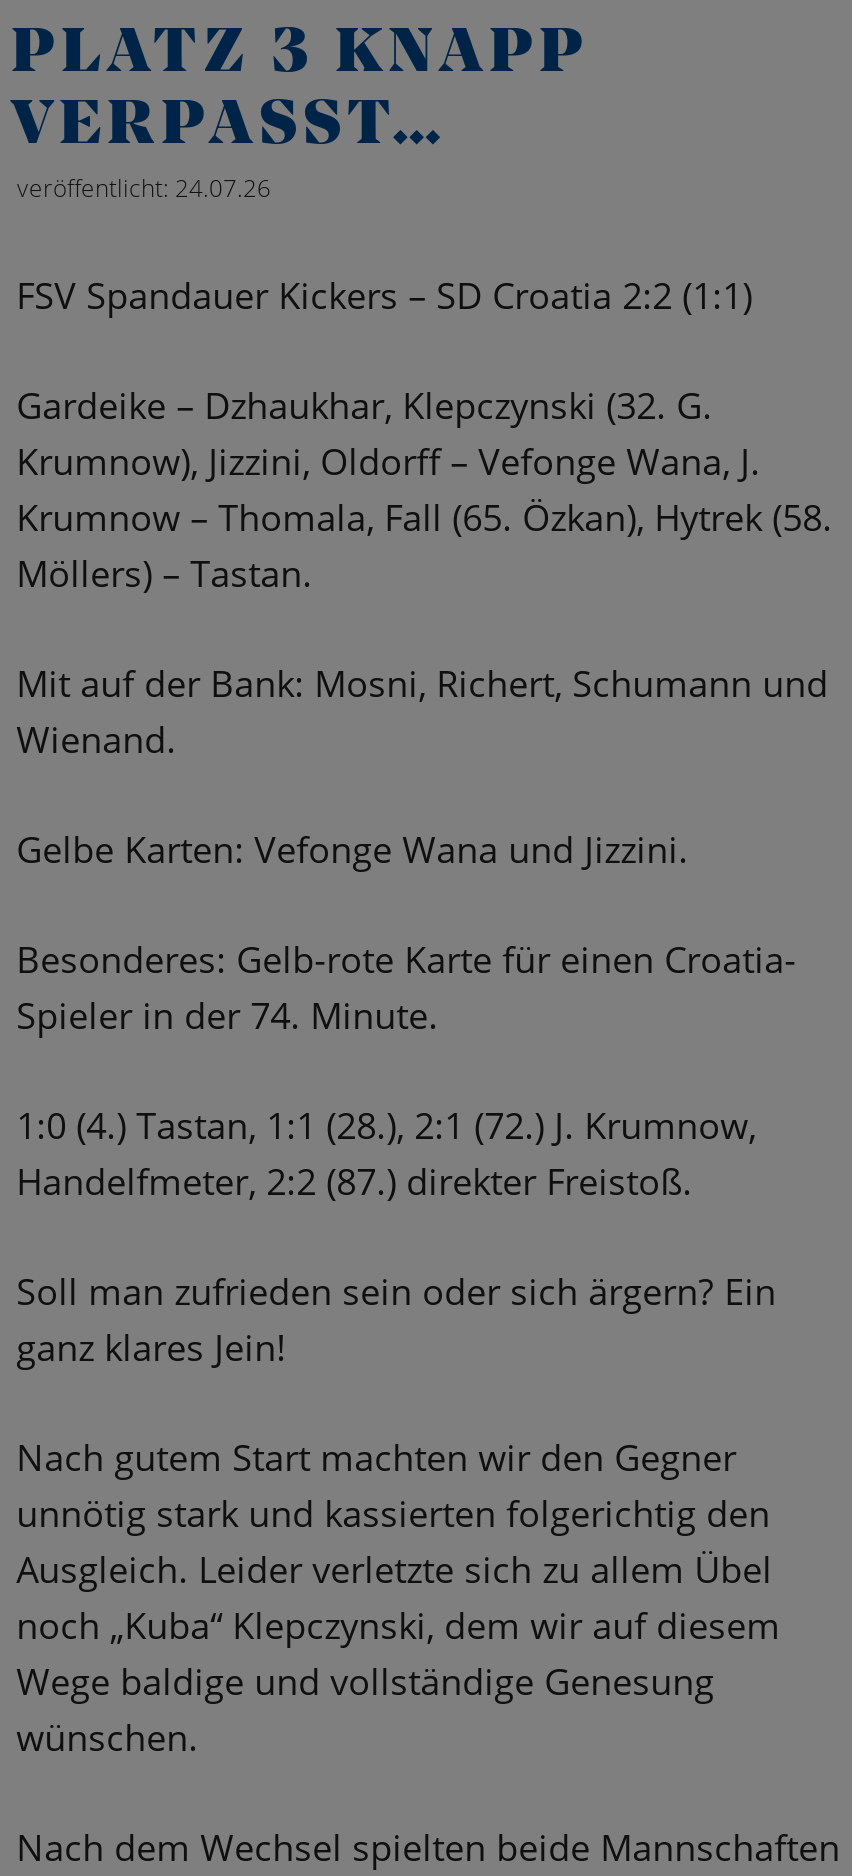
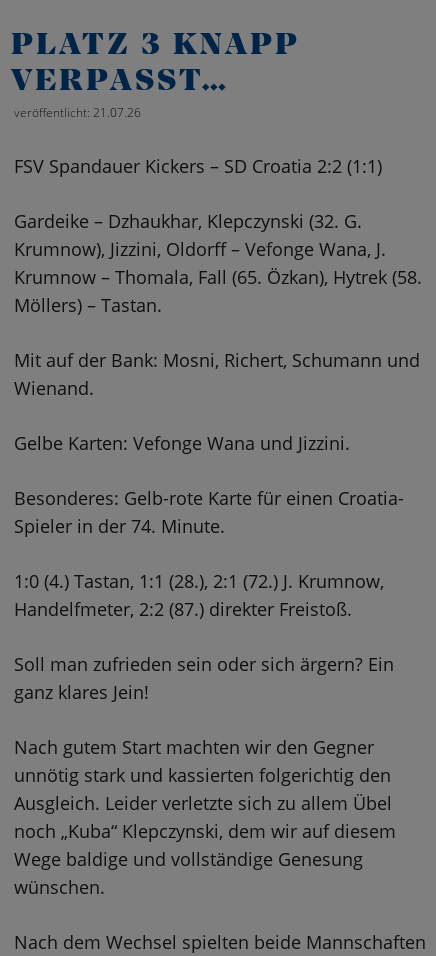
- veröffentlicht: 24.07.26
+ veröffentlicht: 21.07.26
